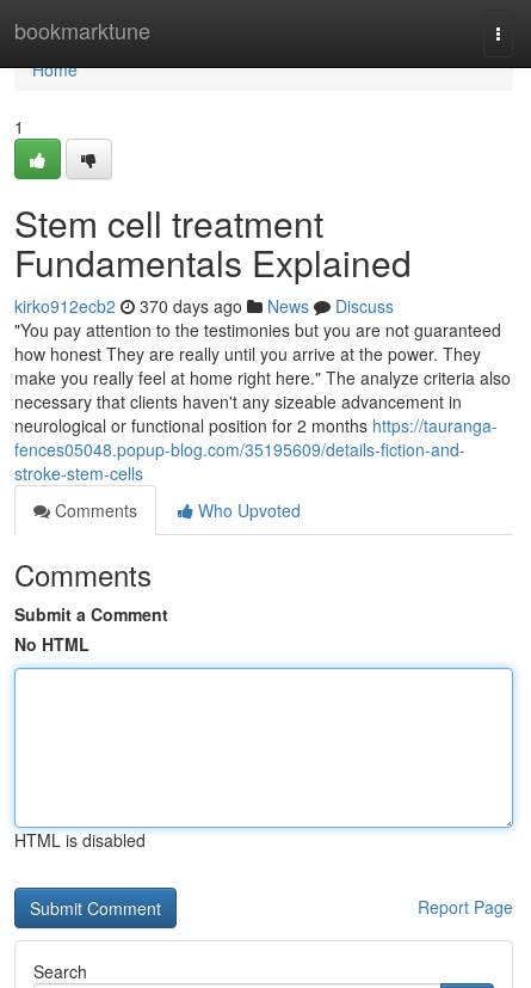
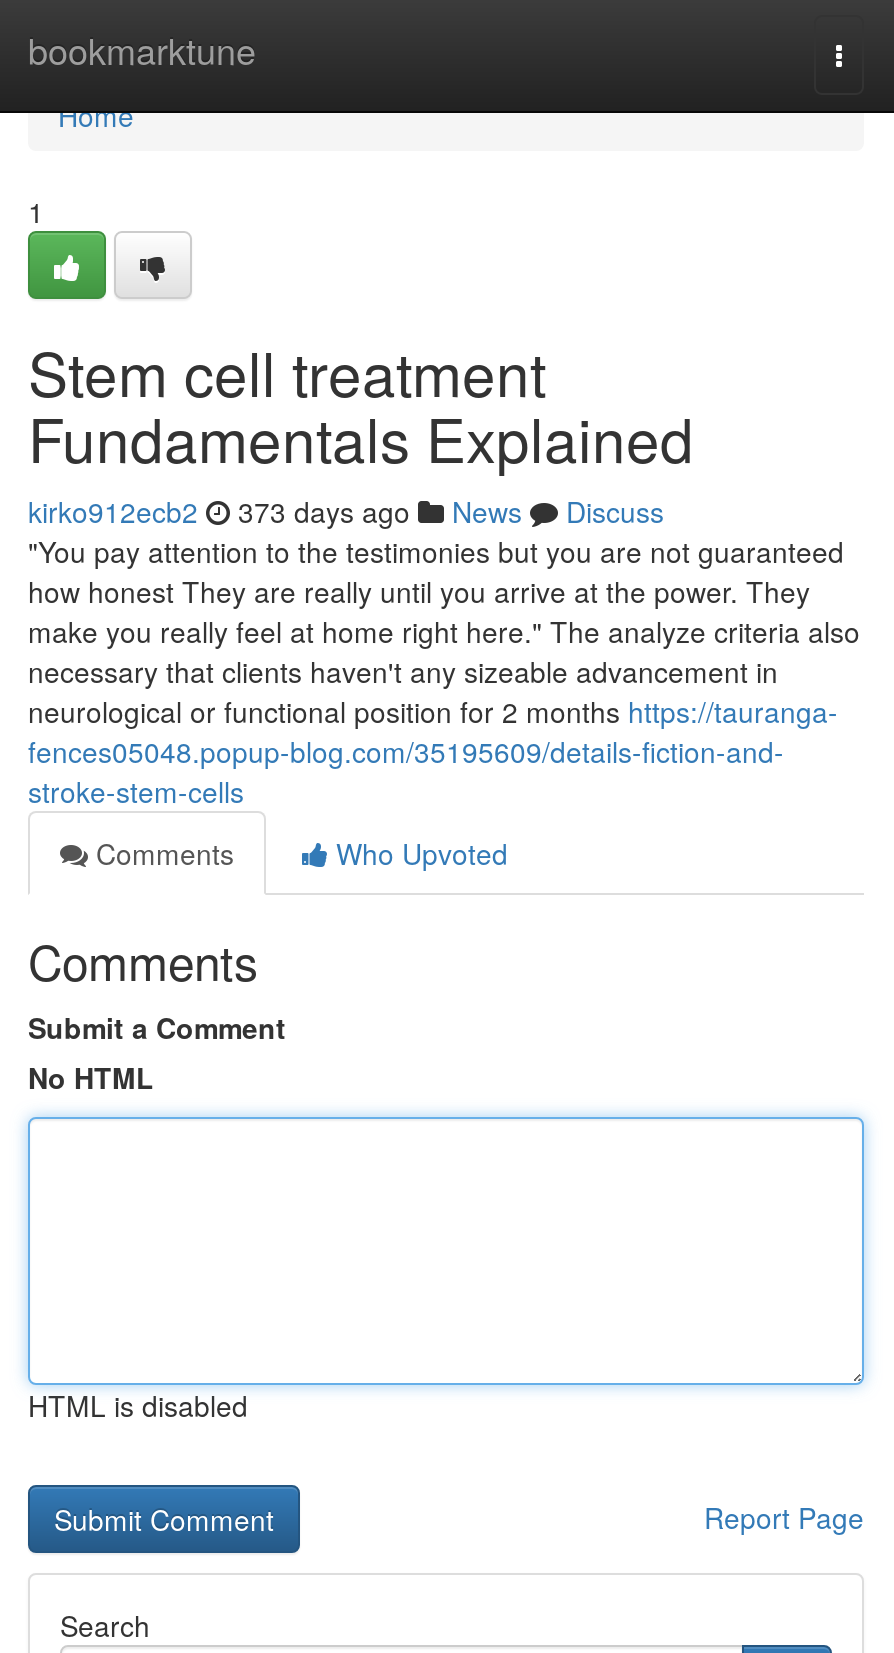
- kirko912ecb2 370 days ago News Discuss
+ kirko912ecb2 373 days ago News Discuss
